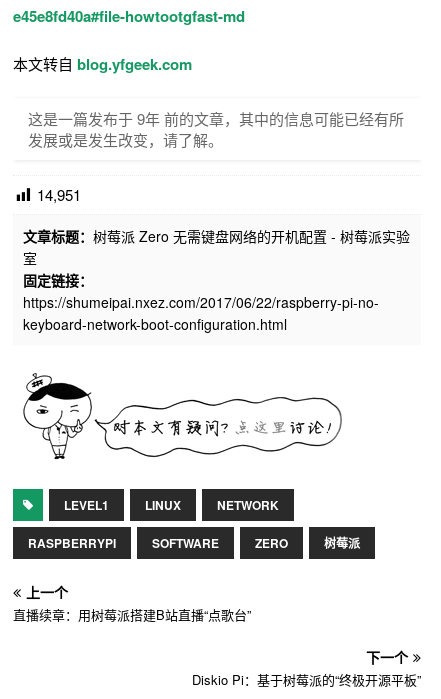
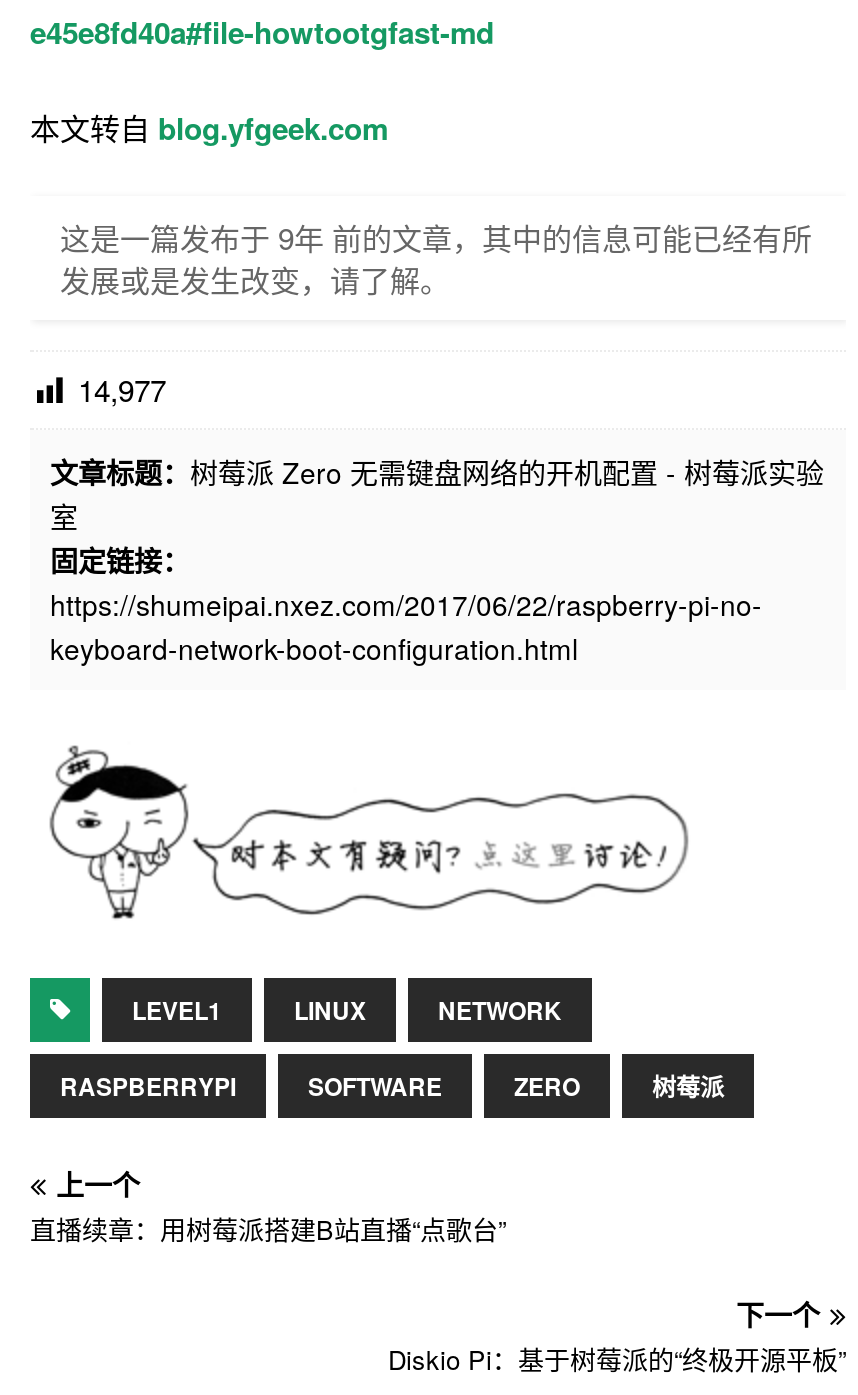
- 14,951
+ 14,977
